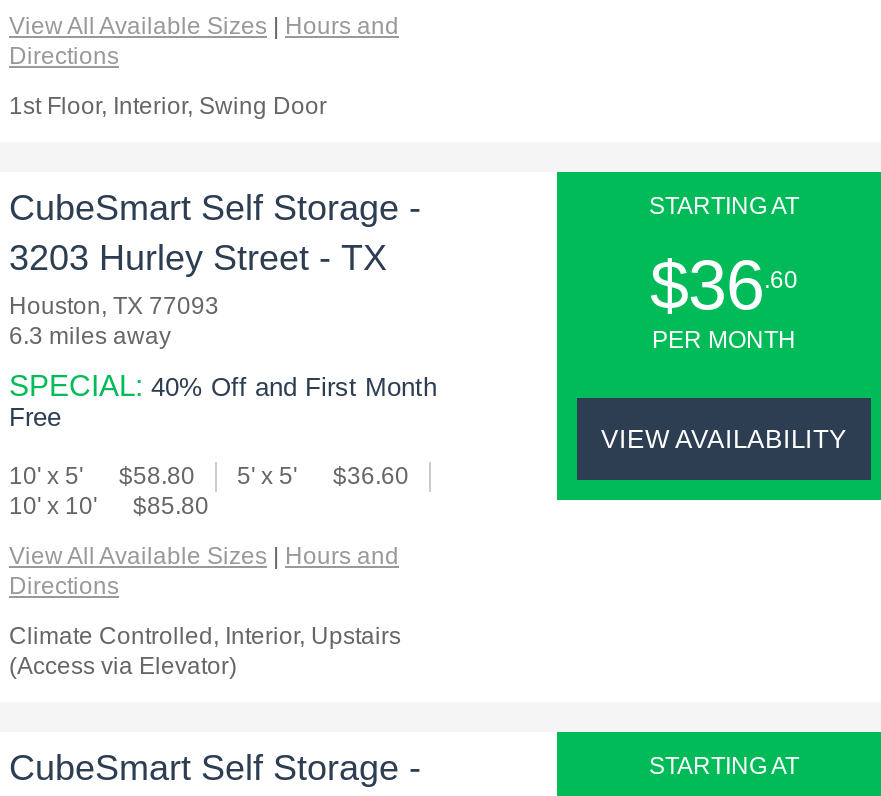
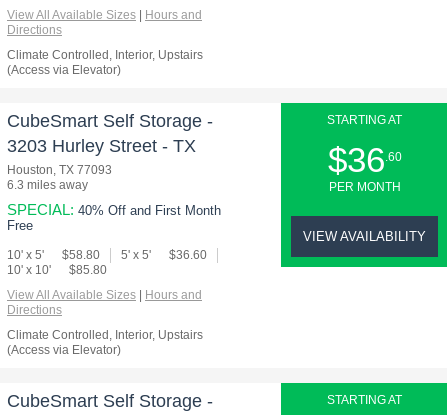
- 1st Floor, Interior, Swing Door
+ Climate Controlled, Interior, Upstairs
+ (Access via Elevator)
